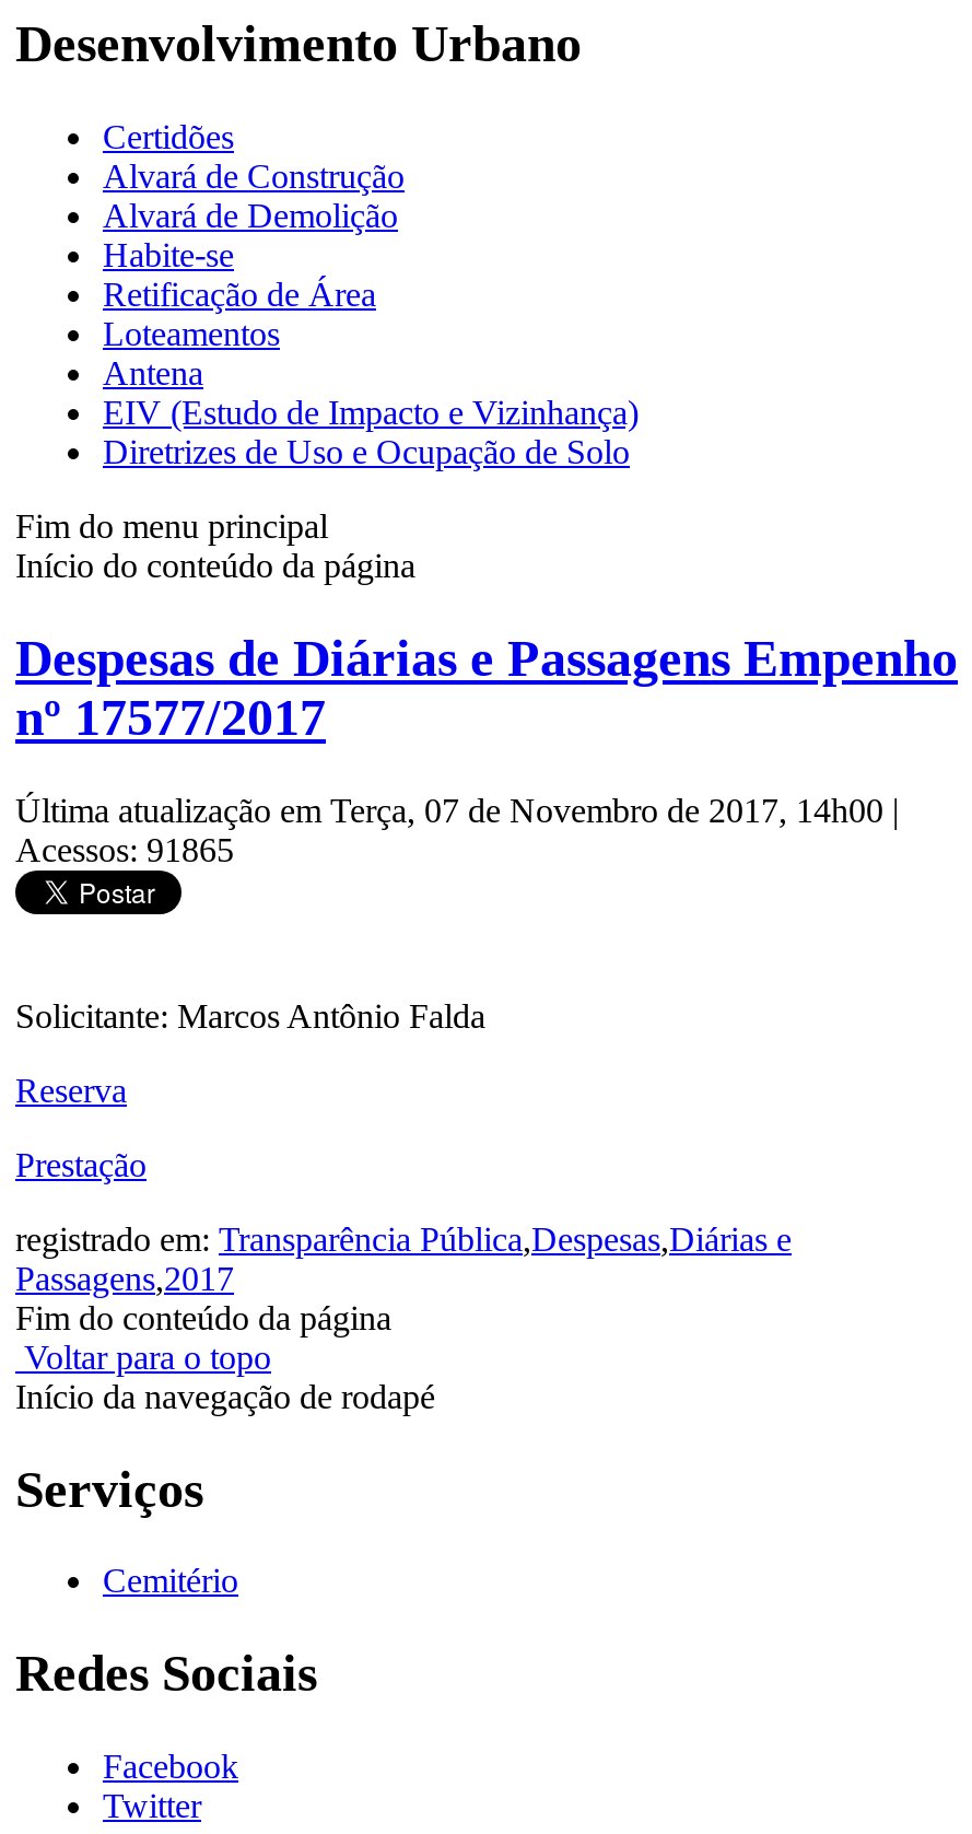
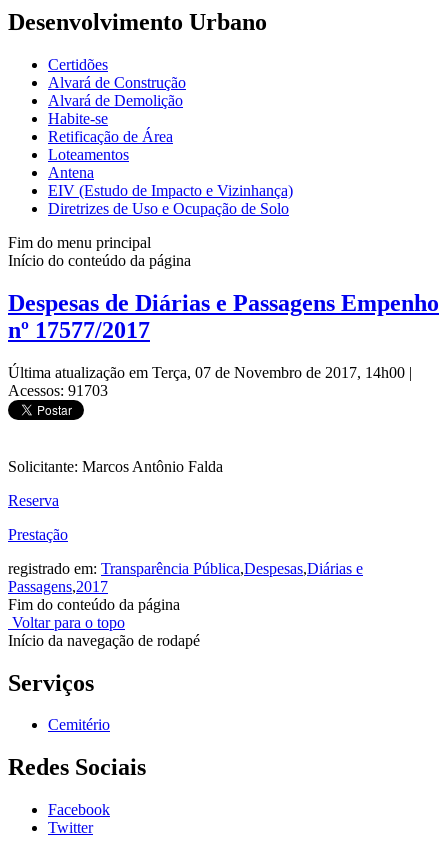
- Acessos: 91865
+ Acessos: 91703
